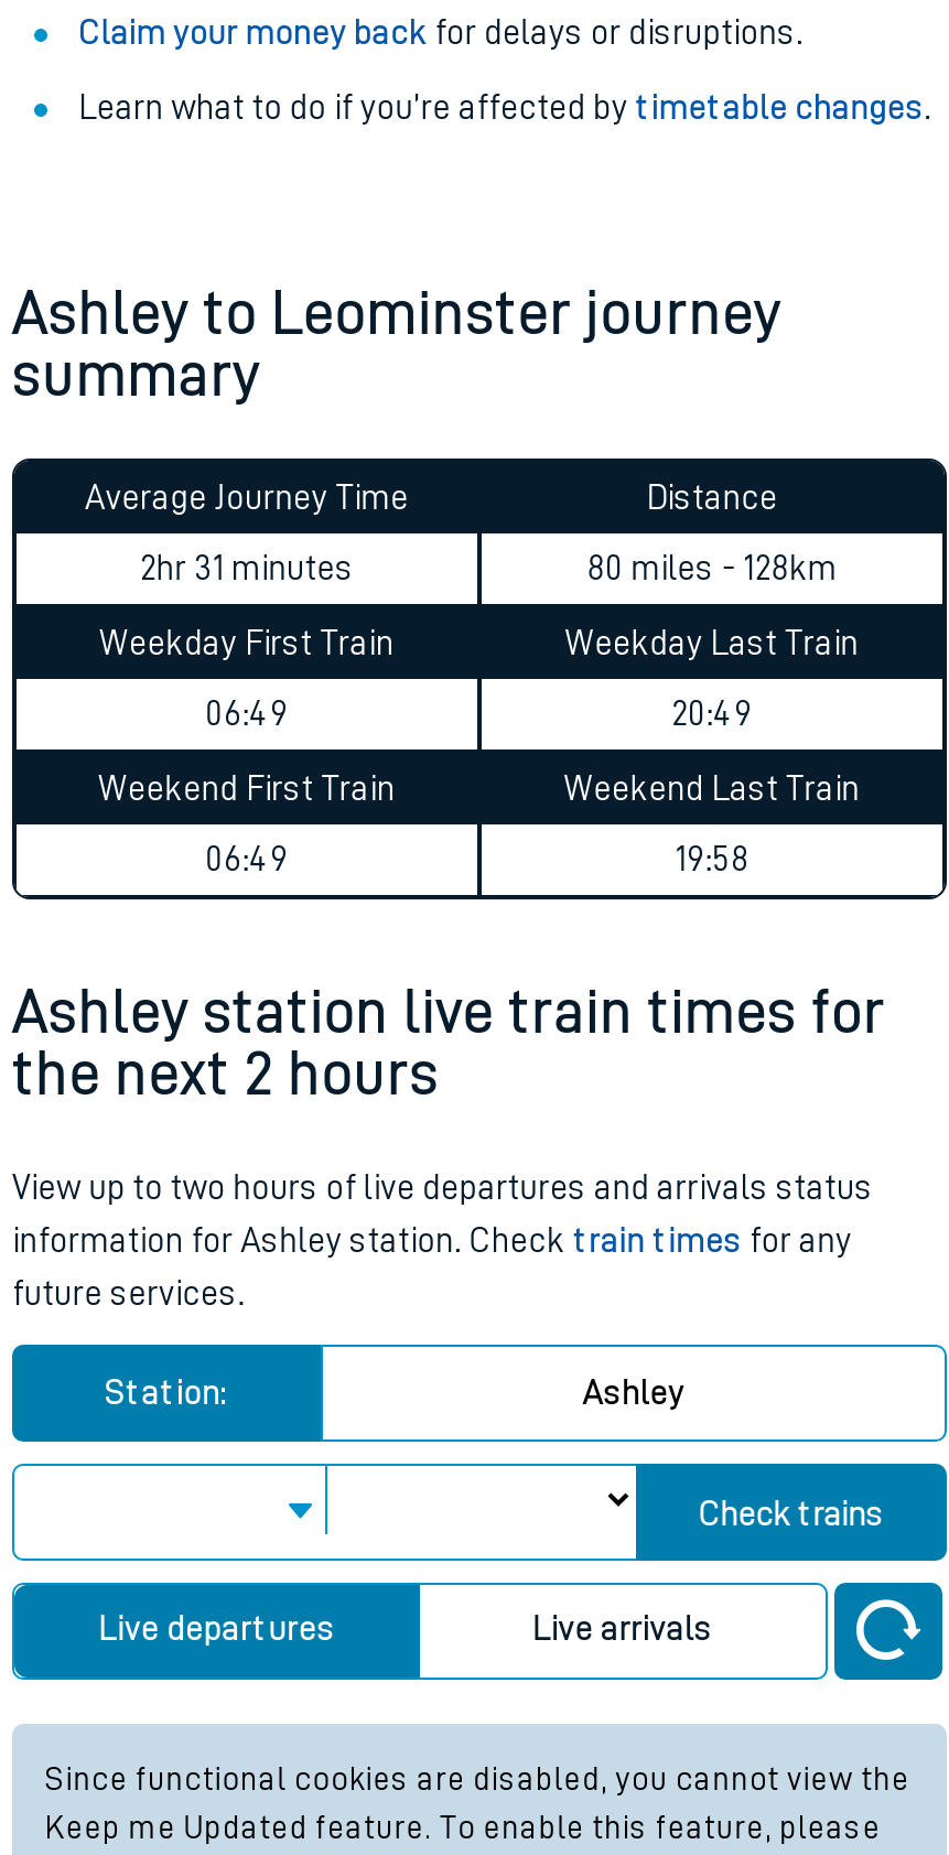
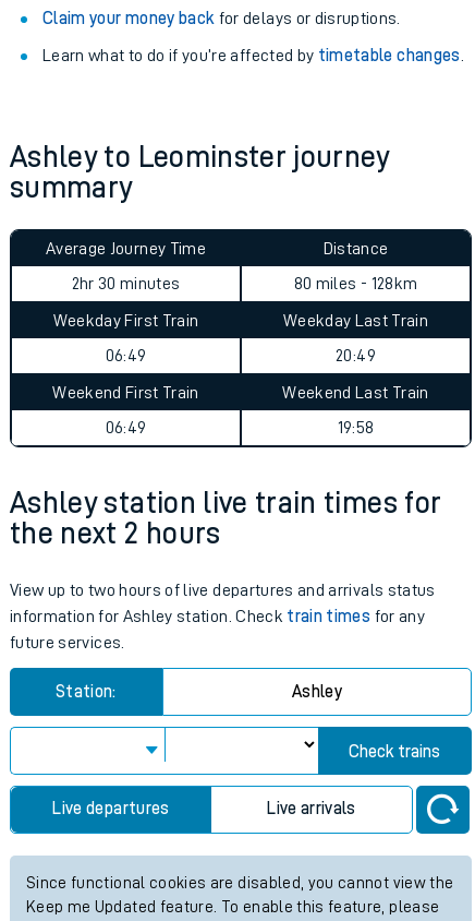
- 2hr 31 minutes
+ 2hr 30 minutes
